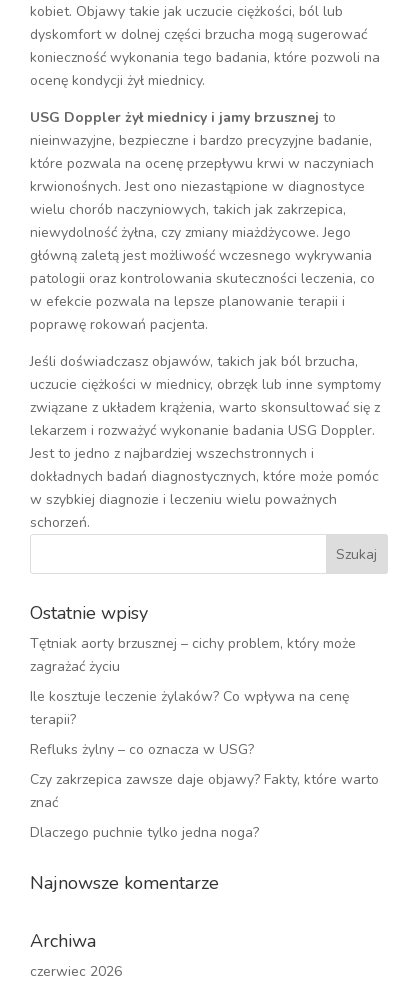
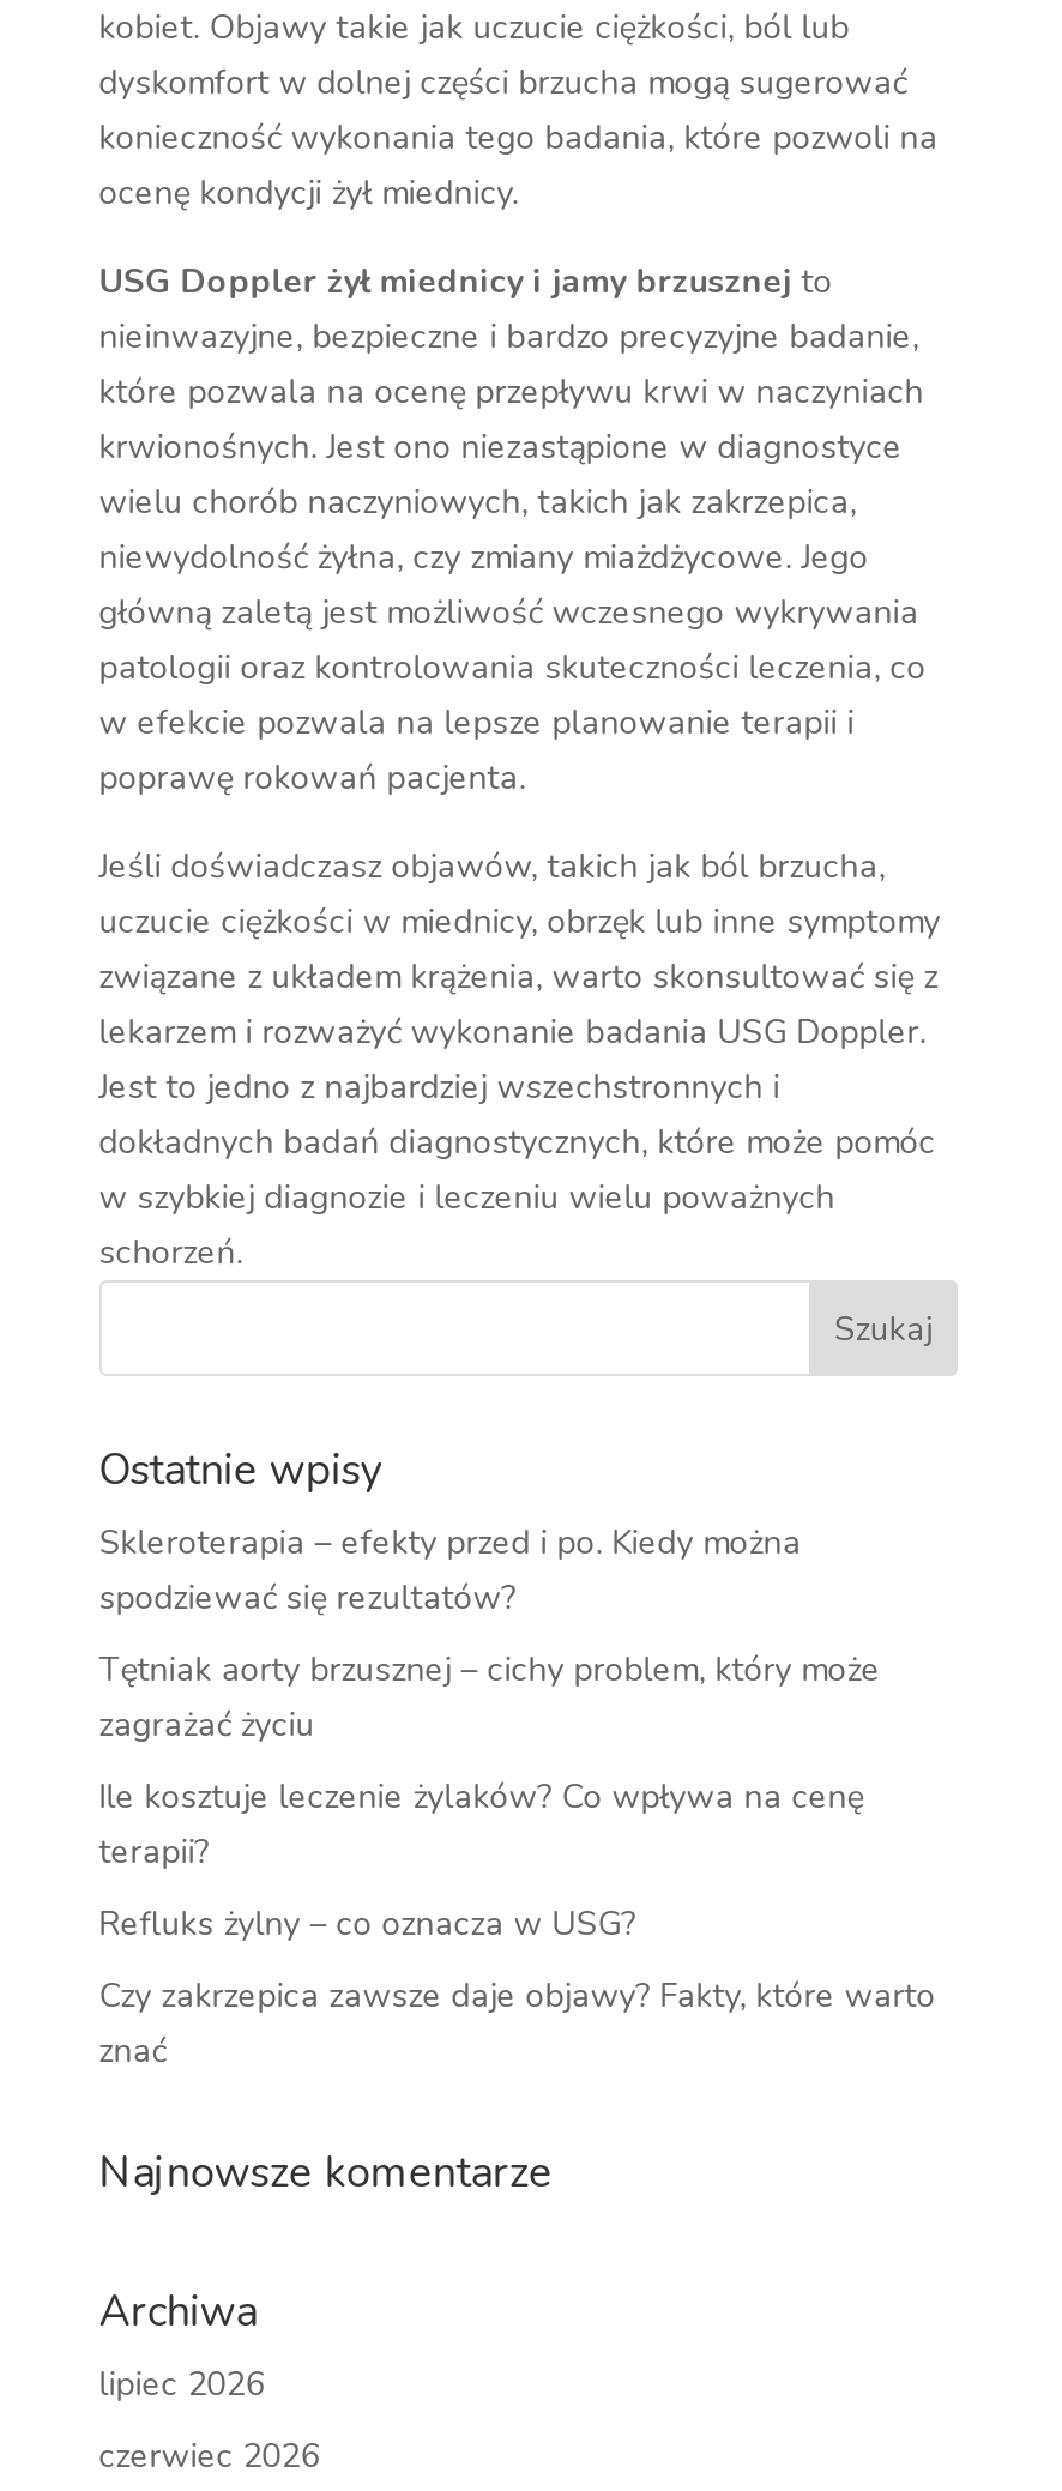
+ Skleroterapia – efekty przed i po. Kiedy można
+ spodziewać się rezultatów?

- Dlaczego puchnie tylko jedna noga?

+ lipiec 2026
